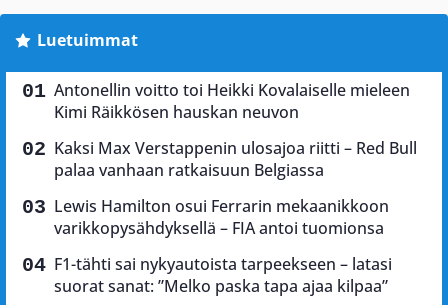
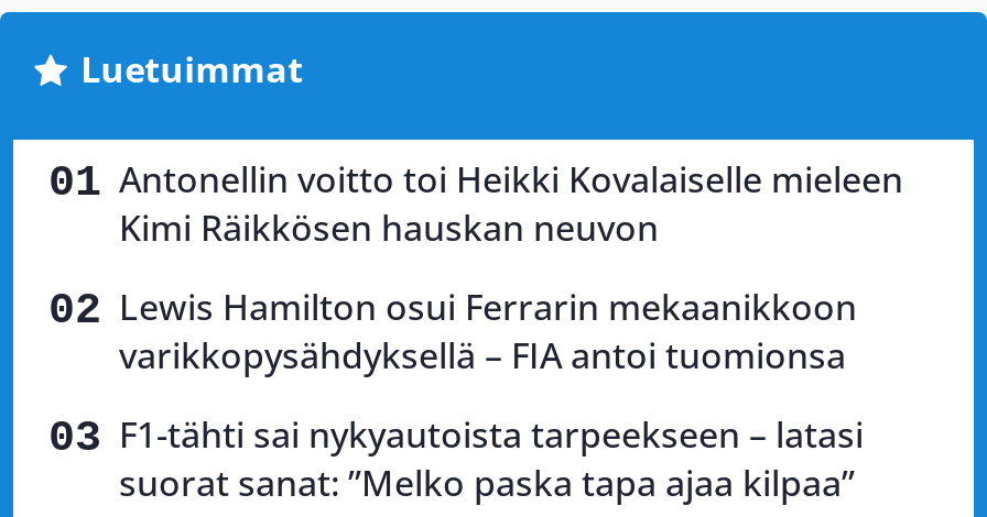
- Kaksi Max Verstappenin ulosajoa riitti – Red Bull
- palaa vanhaan ratkaisuun Belgiassa
